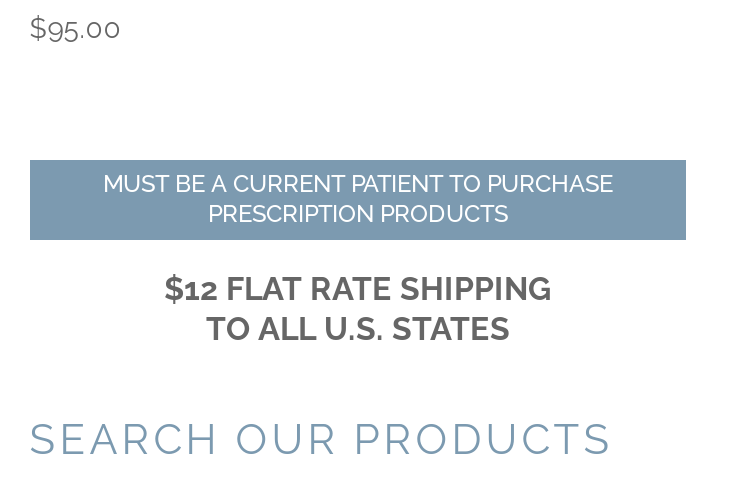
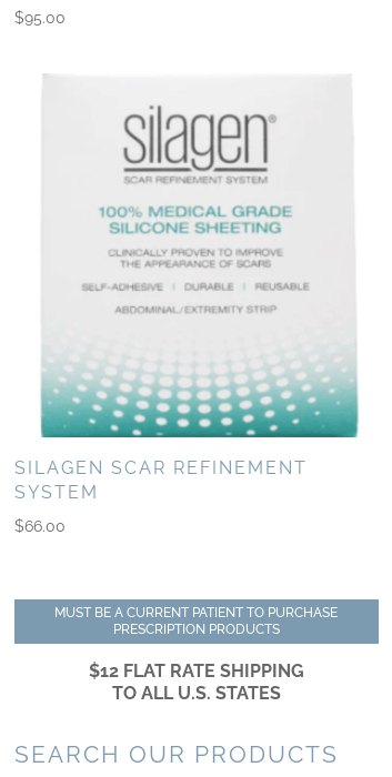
+ [image]
+ SILAGEN SCAR REFINEMENT
+ SYSTEM
+ $66.00
